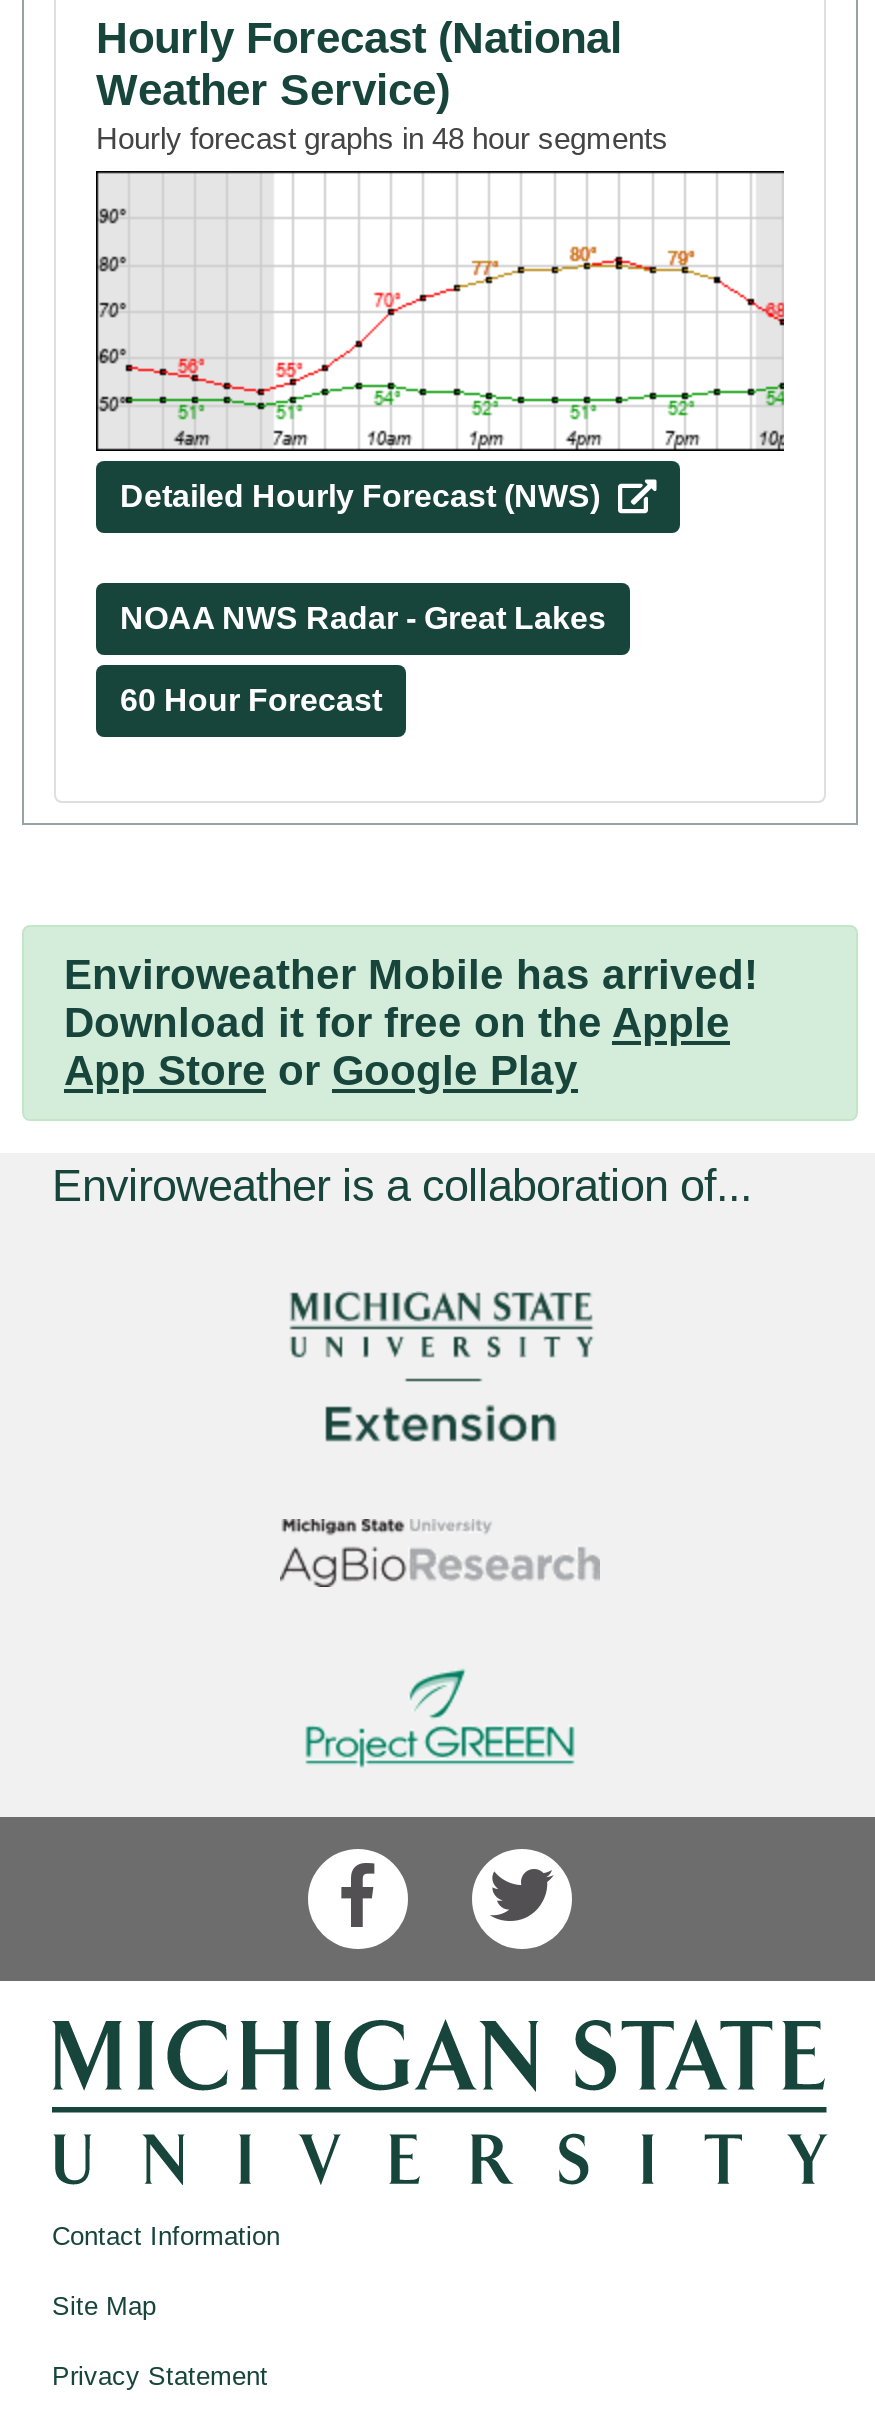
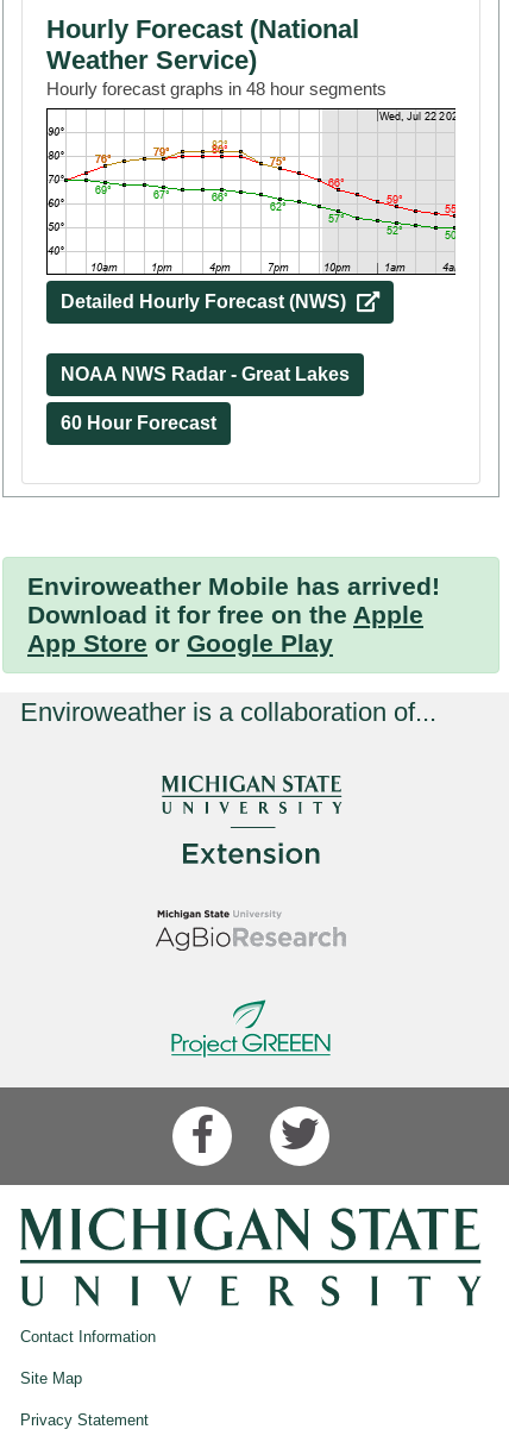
- [image]
+ [image]
